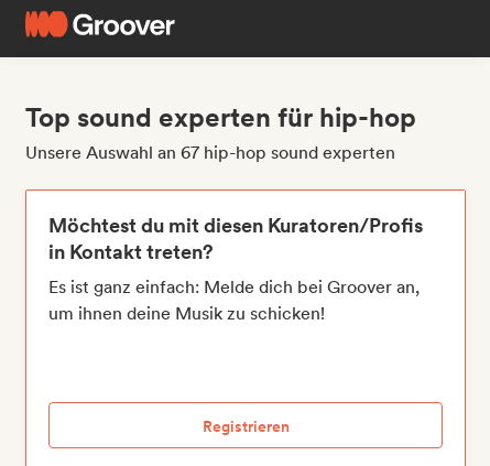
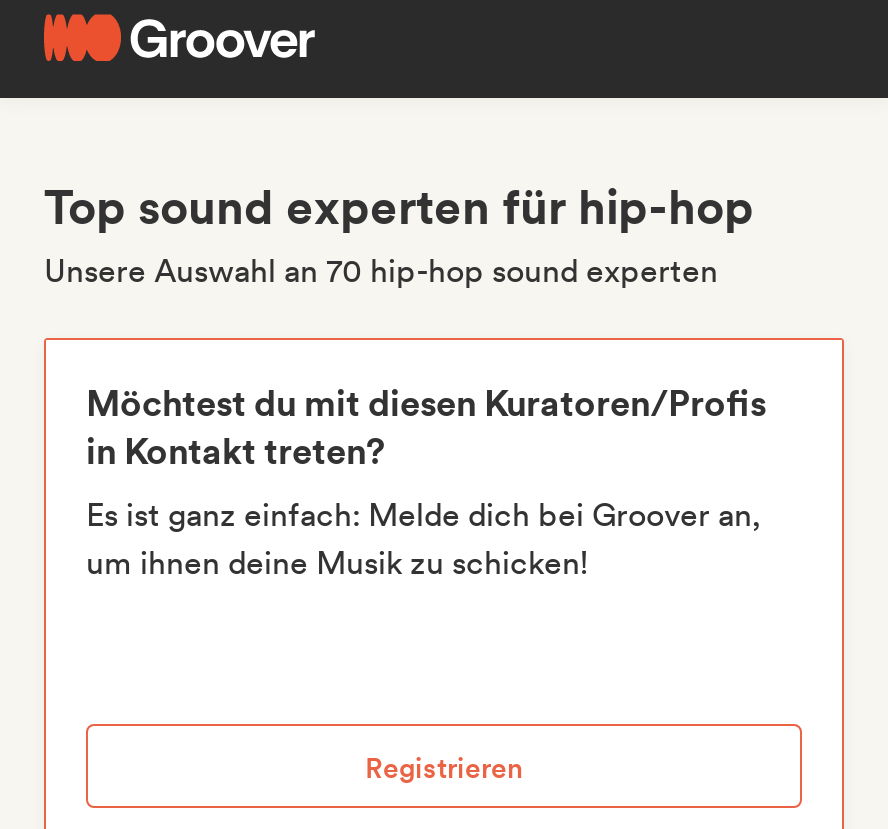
- Unsere Auswahl an 67 hip-hop sound experten
+ Unsere Auswahl an 70 hip-hop sound experten
